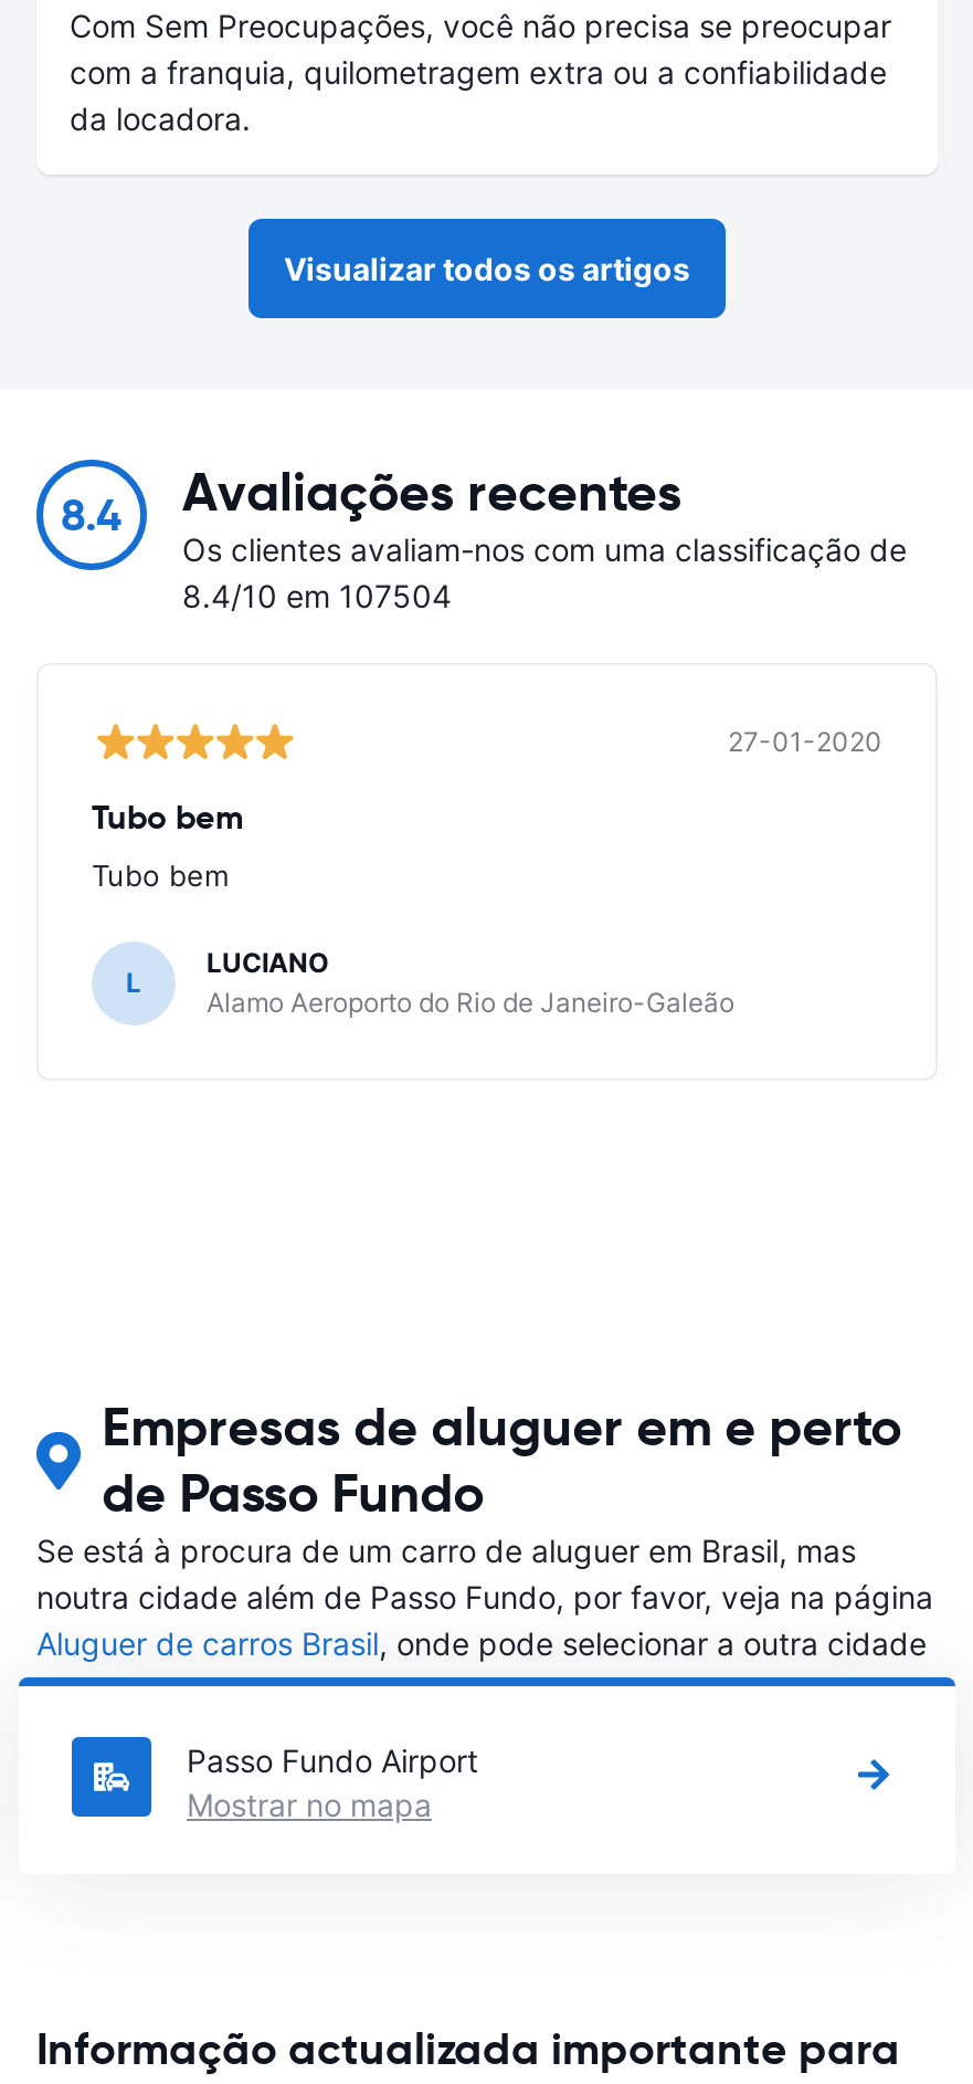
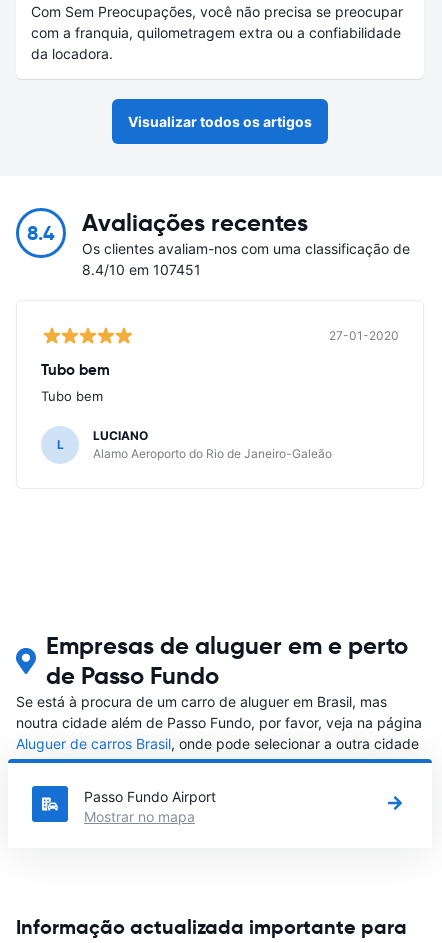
- 8.4/10 em 107504
+ 8.4/10 em 107451
